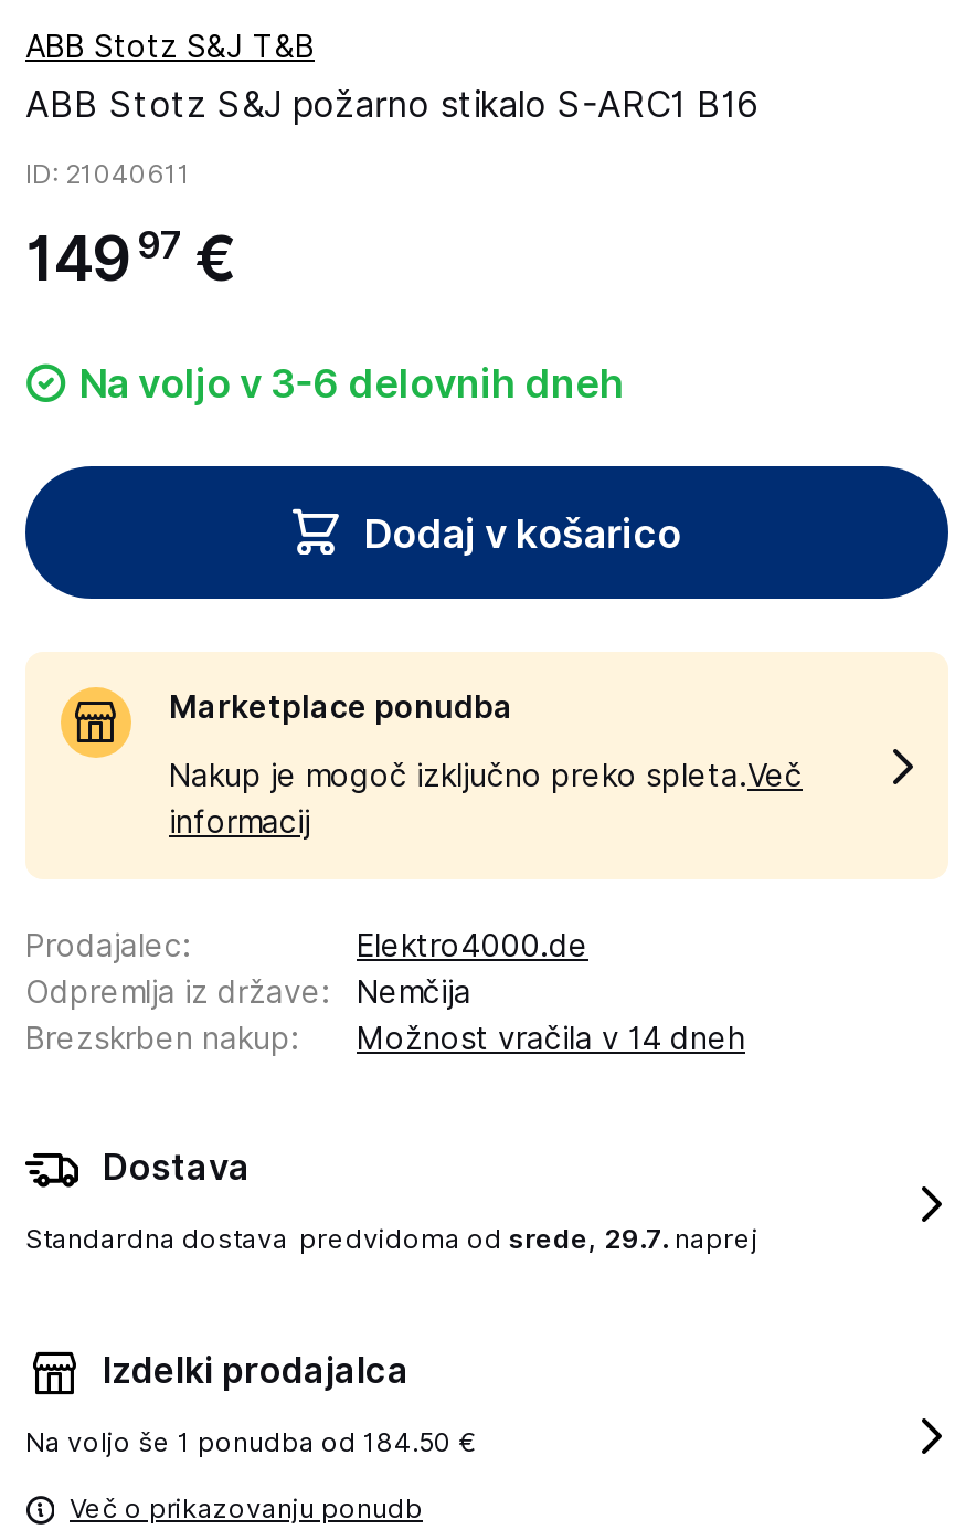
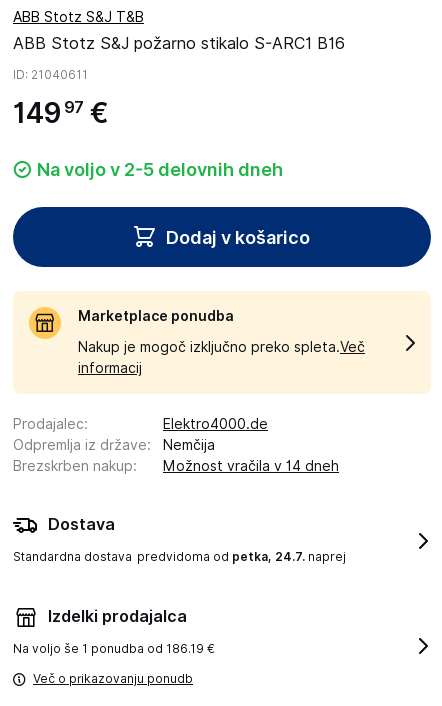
- Na voljo v 3-6 delovnih dneh
+ Na voljo v 2-5 delovnih dneh

- Standardna dostava predvidoma od srede, 29.7. naprej
+ Standardna dostava predvidoma od petka, 24.7. naprej

- Na voljo še 1 ponudba od 184.50 €
+ Na voljo še 1 ponudba od 186.19 €
